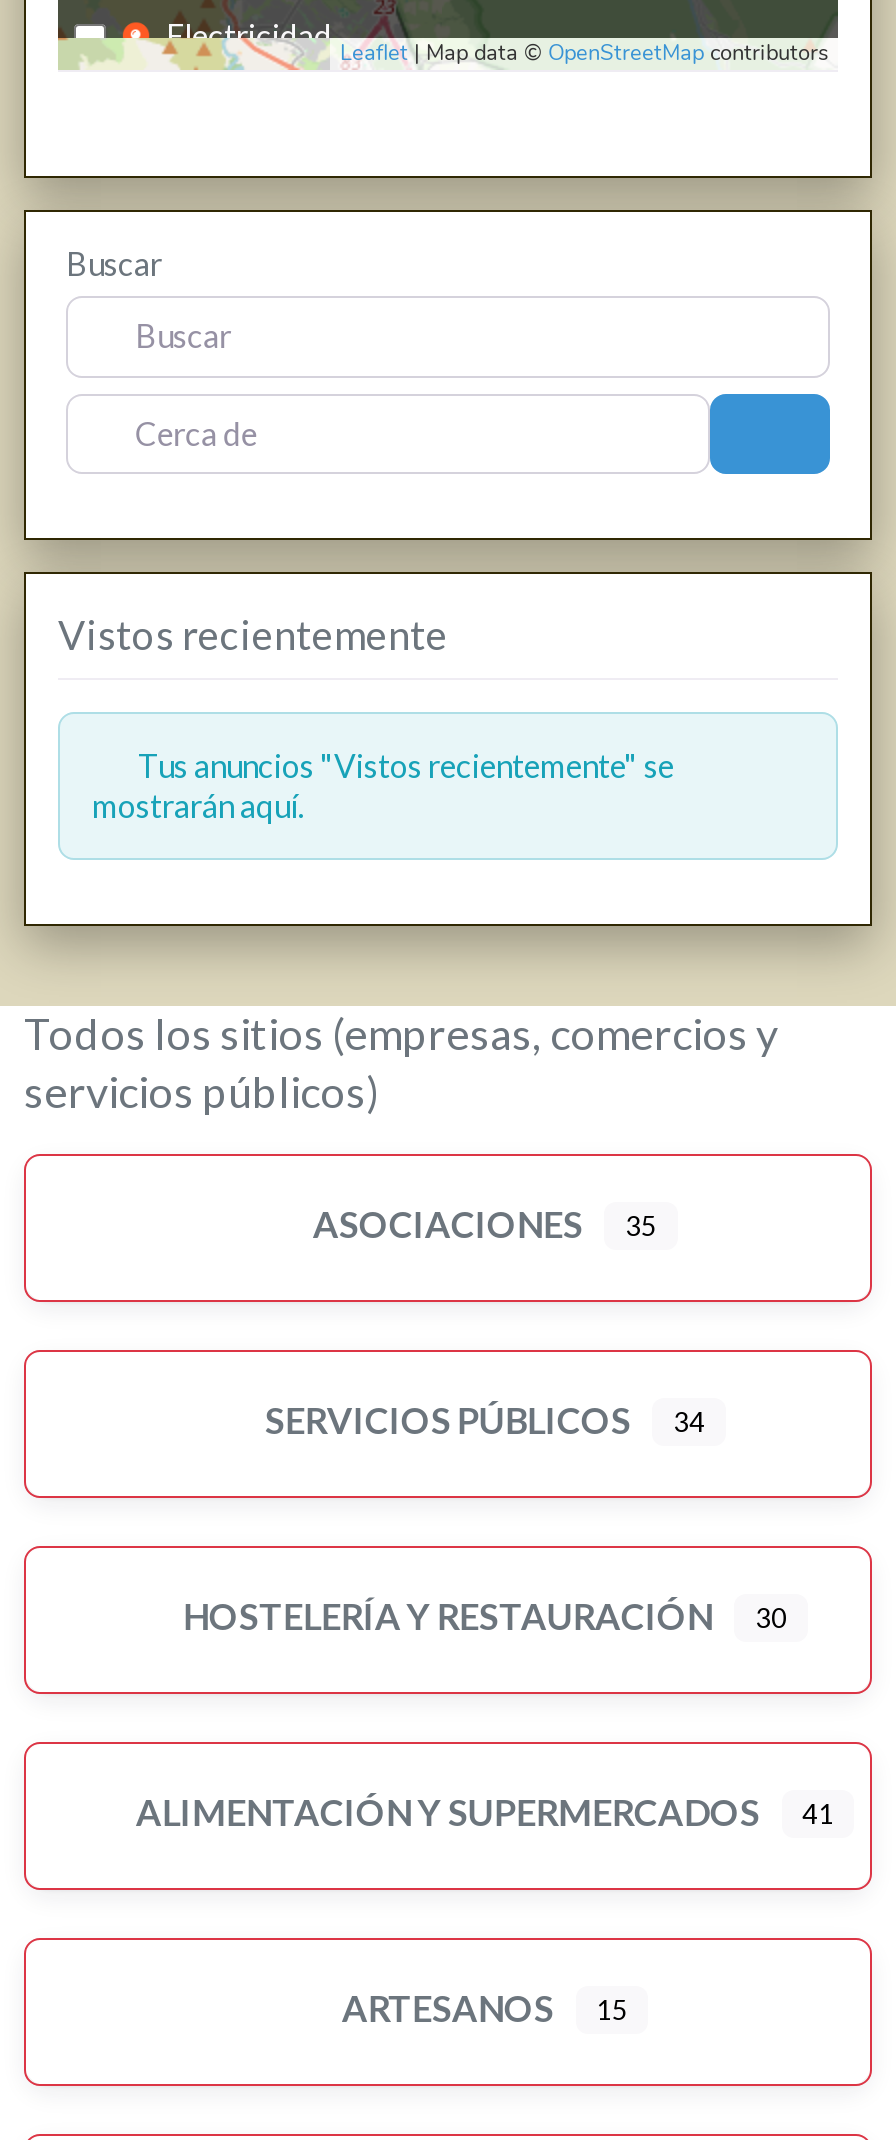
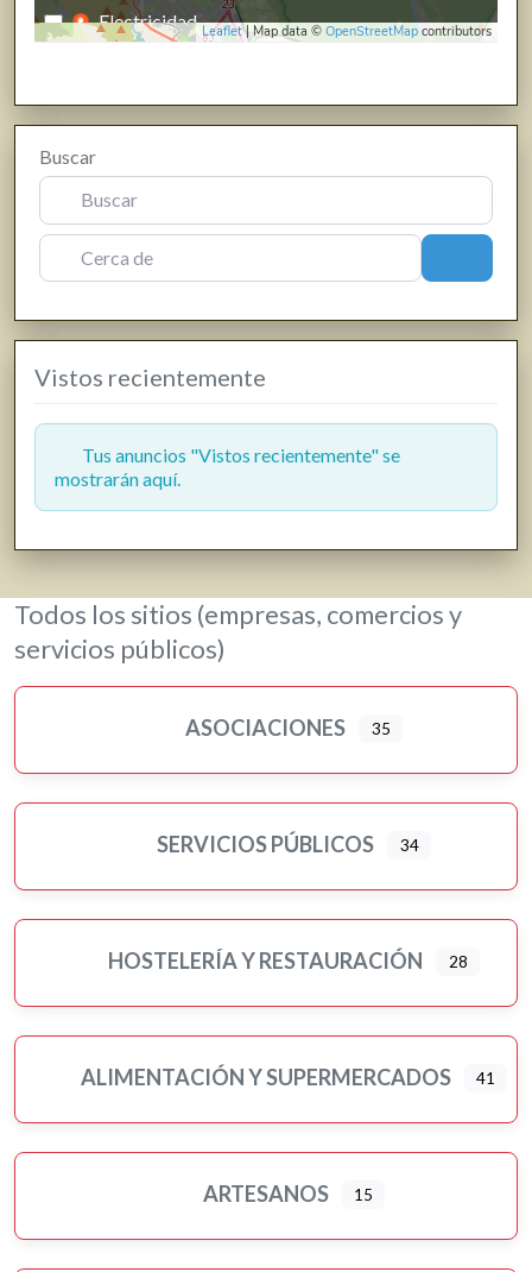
- 30
+ 28
